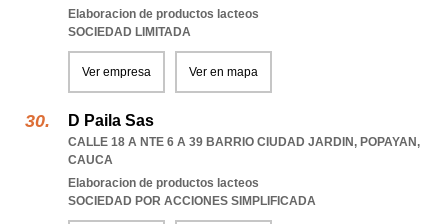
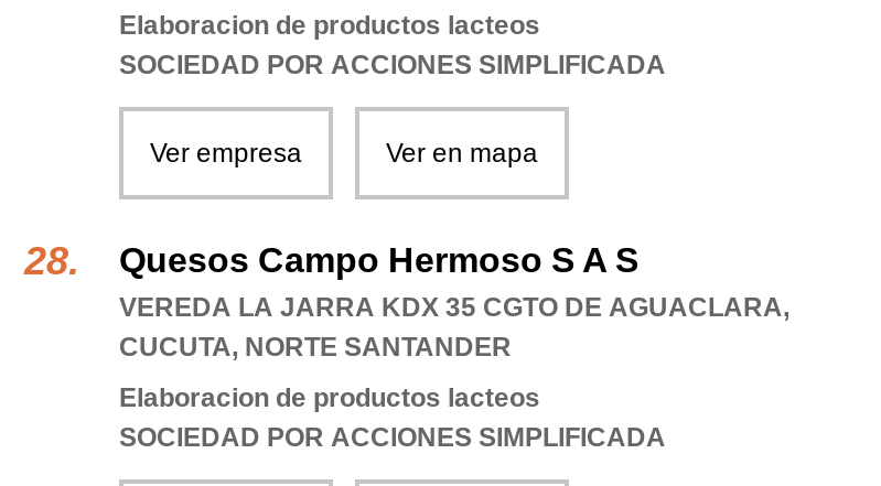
- SOCIEDAD LIMITADA
+ SOCIEDAD POR ACCIONES SIMPLIFICADA

- D Paila Sas
- CALLE 18 A NTE 6 A 39 BARRIO CIUDAD JARDIN, POPAYAN,
- CAUCA
+ Quesos Campo Hermoso S A S
+ VEREDA LA JARRA KDX 35 CGTO DE AGUACLARA,
+ CUCUTA, NORTE SANTANDER
